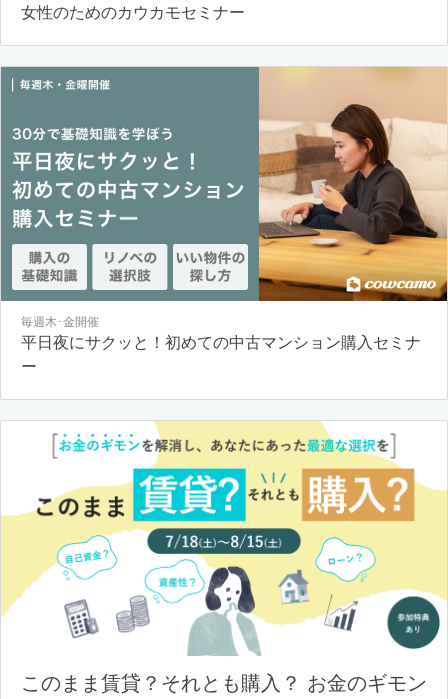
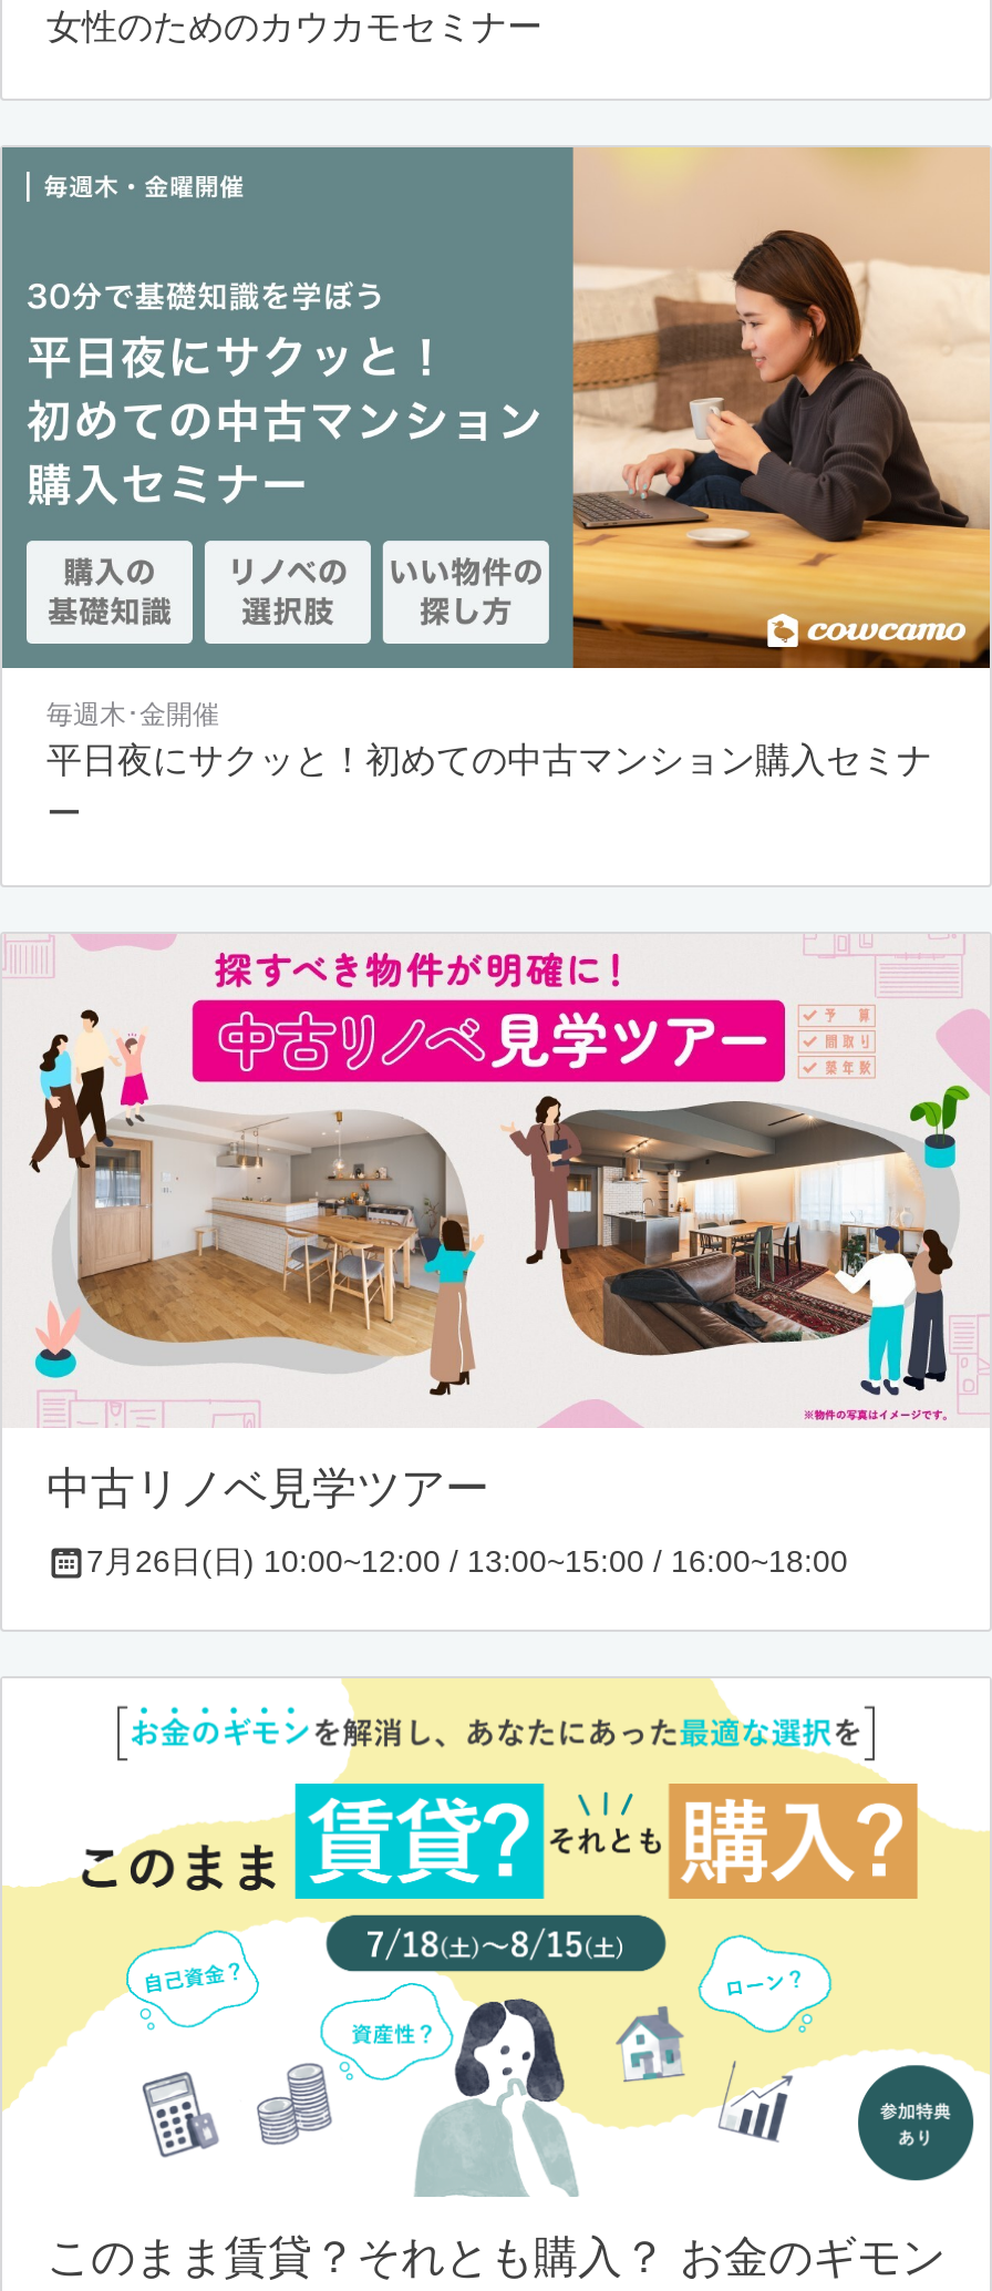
+ [image]
+ 中古リノベ見学ツアー
+ 7月26日(日) 10:00~12:00 / 13:00~15:00 / 16:00~18:00
